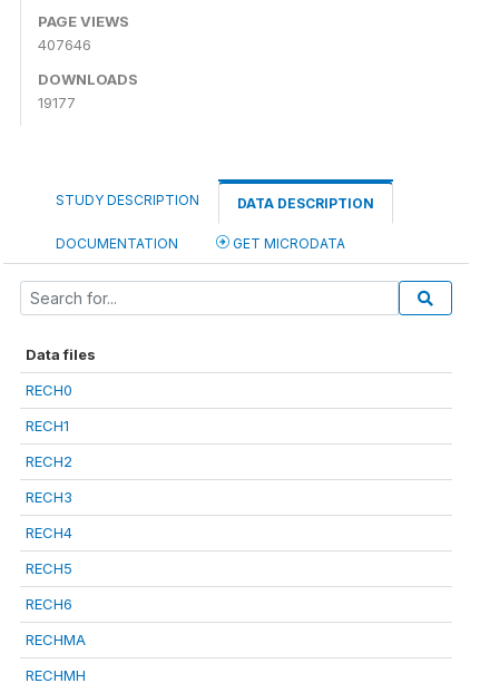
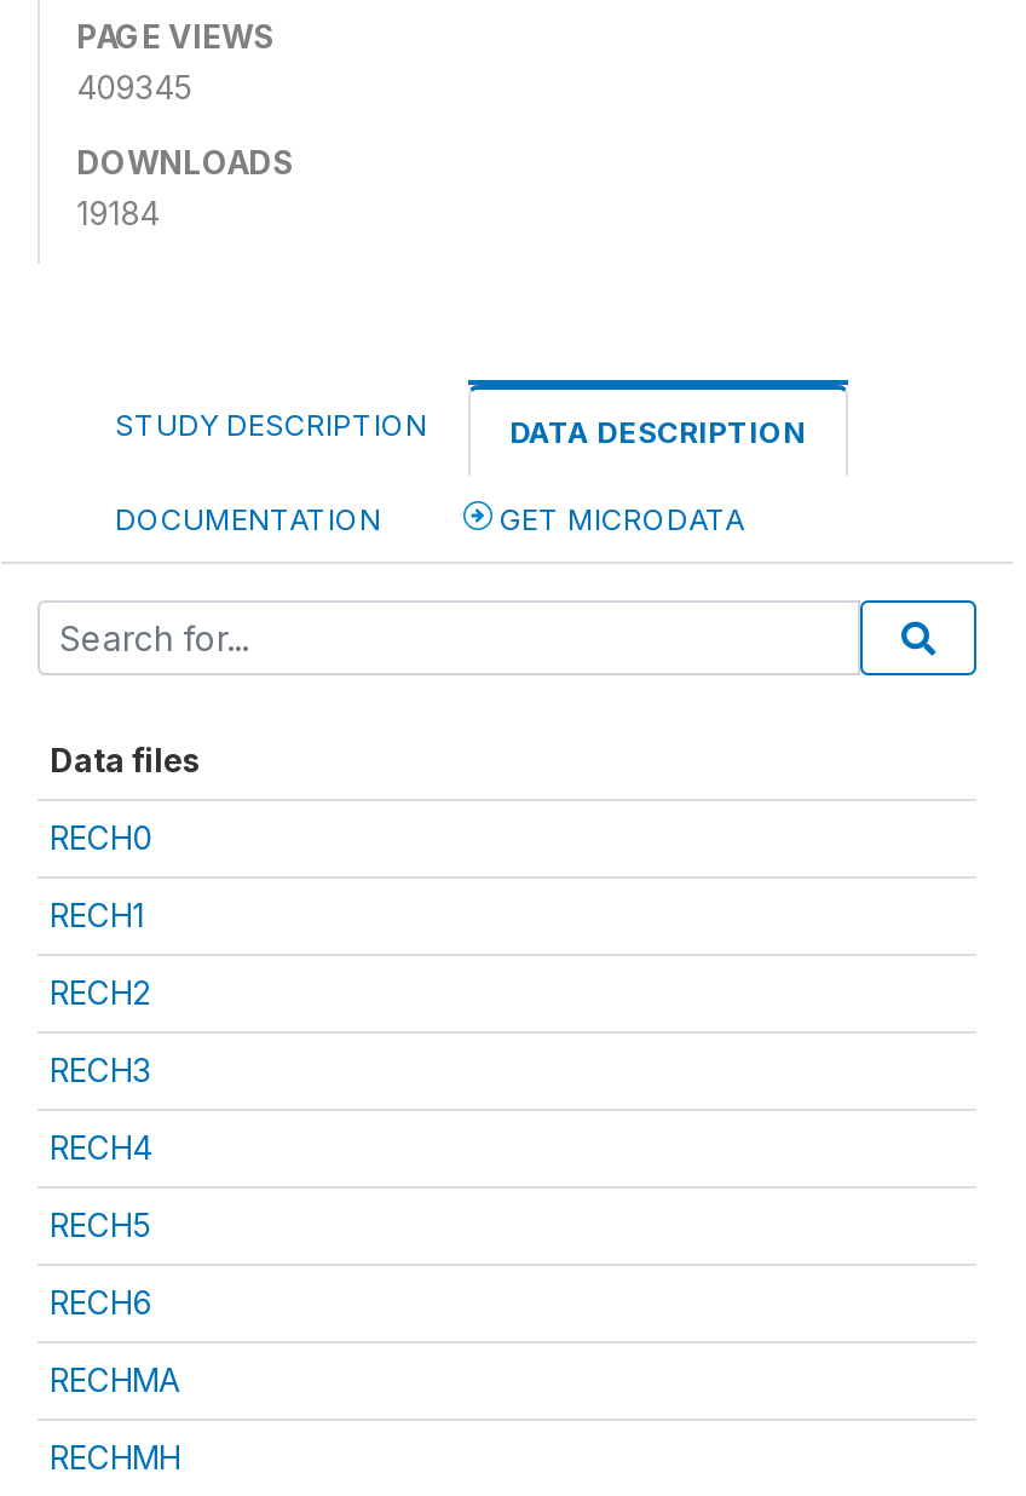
- 407646
+ 409345

- 19177
+ 19184
